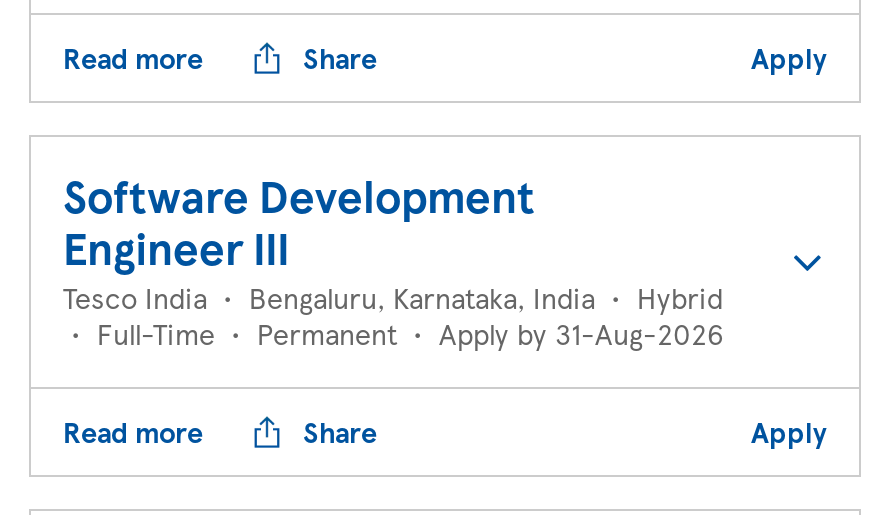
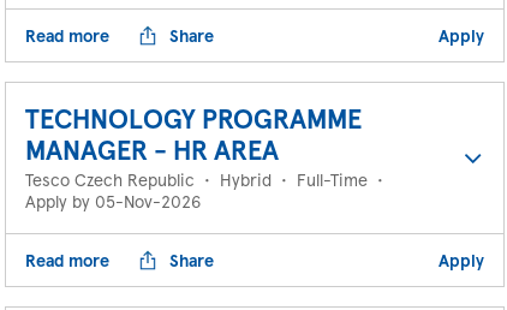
- Software Development
- Engineer III
- Tesco India • Bengaluru, Karnataka, India • Hybrid
- • Full-Time • Permanent • Apply by 31-Aug-2026
+ TECHNOLOGY PROGRAMME
+ MANAGER - HR AREA
+ Tesco Czech Republic • Hybrid • Full-Time •
+ Apply by 05-Nov-2026
